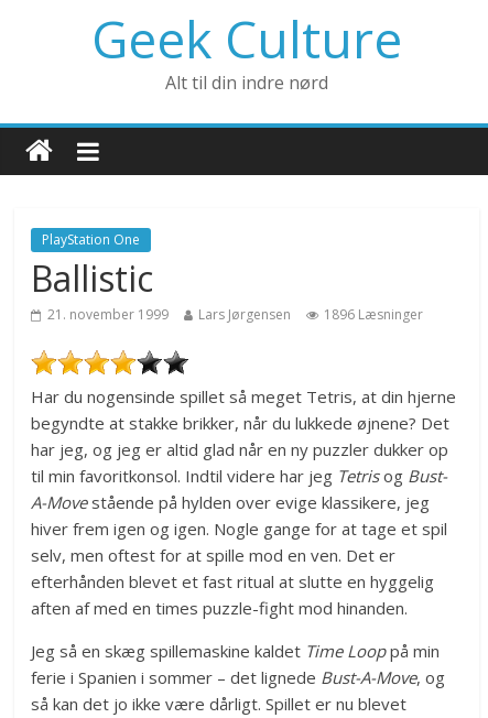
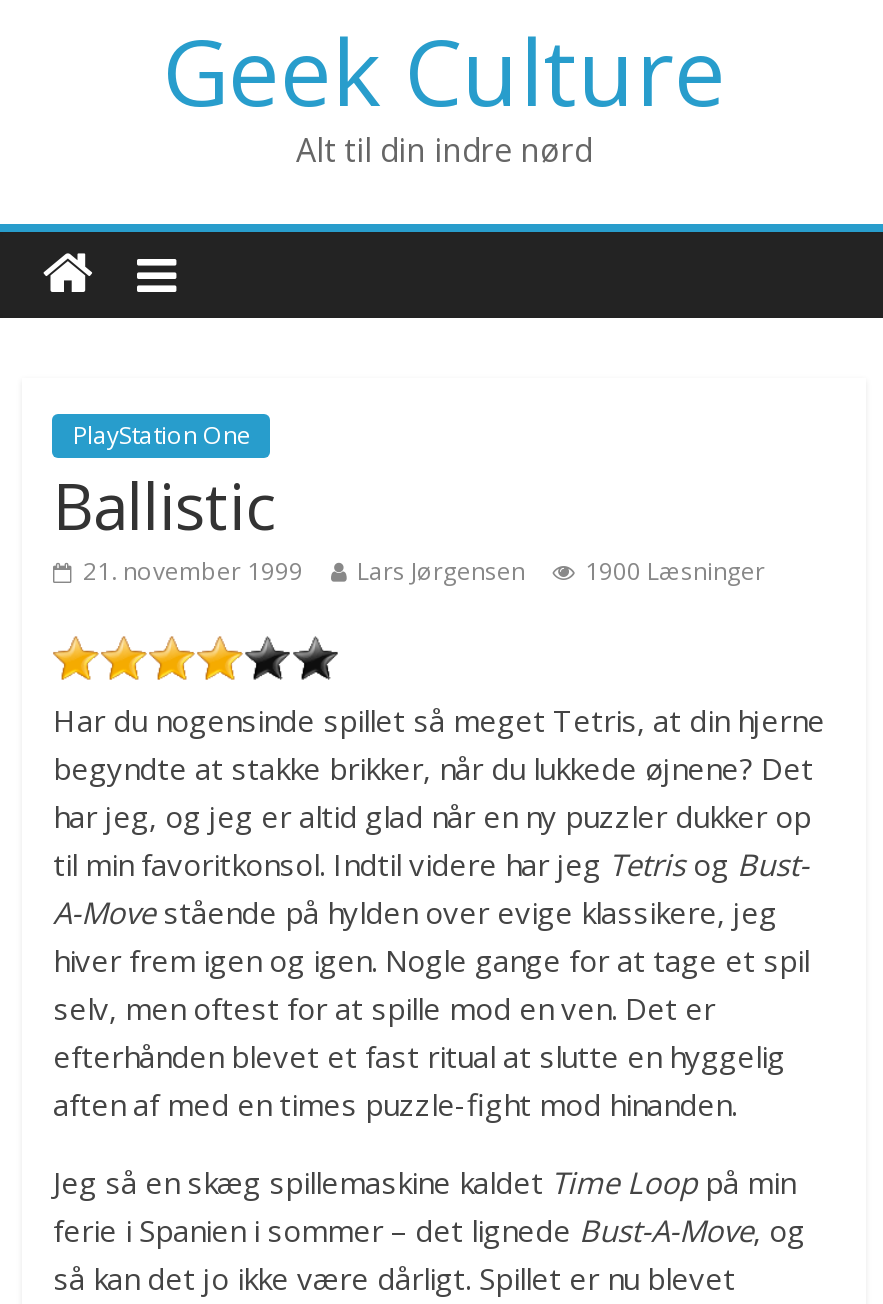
- 21. november 1999 Lars Jørgensen 1896 Læsninger
+ 21. november 1999 Lars Jørgensen 1900 Læsninger
